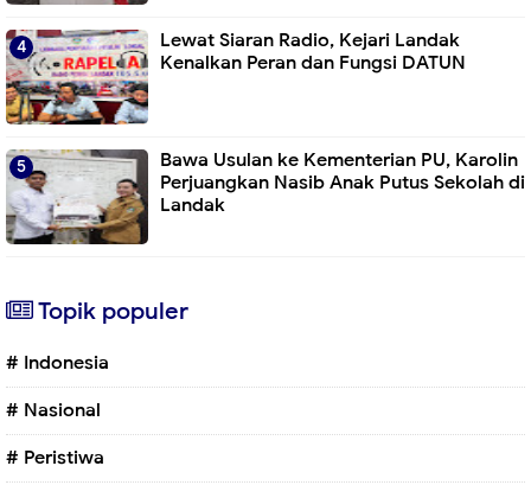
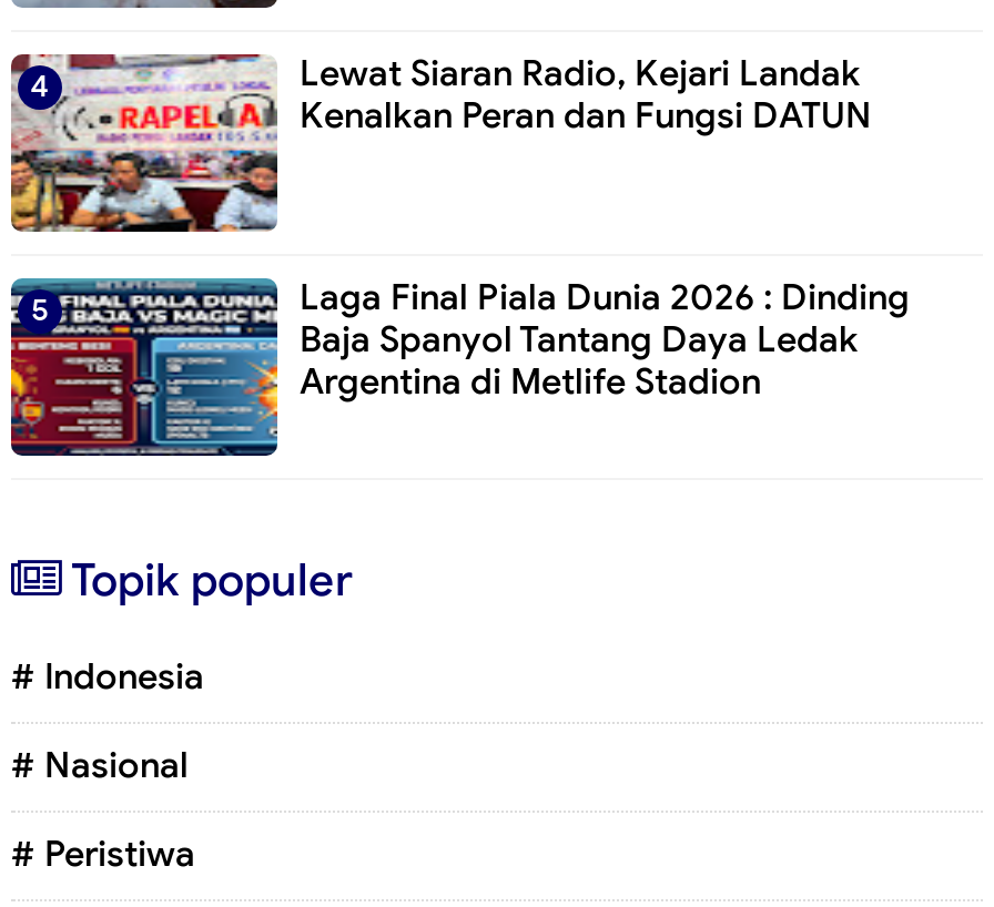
- [image]
- Bawa Usulan ke Kementerian PU, Karolin
- Perjuangkan Nasib Anak Putus Sekolah di
- Landak
+ [image]
+ Laga Final Piala Dunia 2026 : Dinding
+ Baja Spanyol Tantang Daya Ledak
+ Argentina di Metlife Stadion
